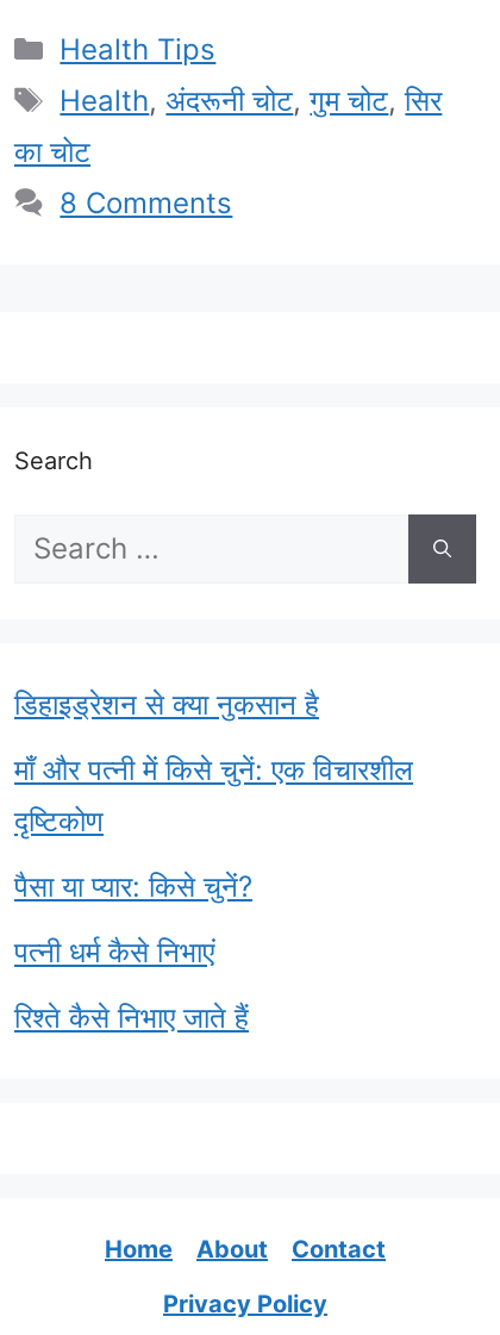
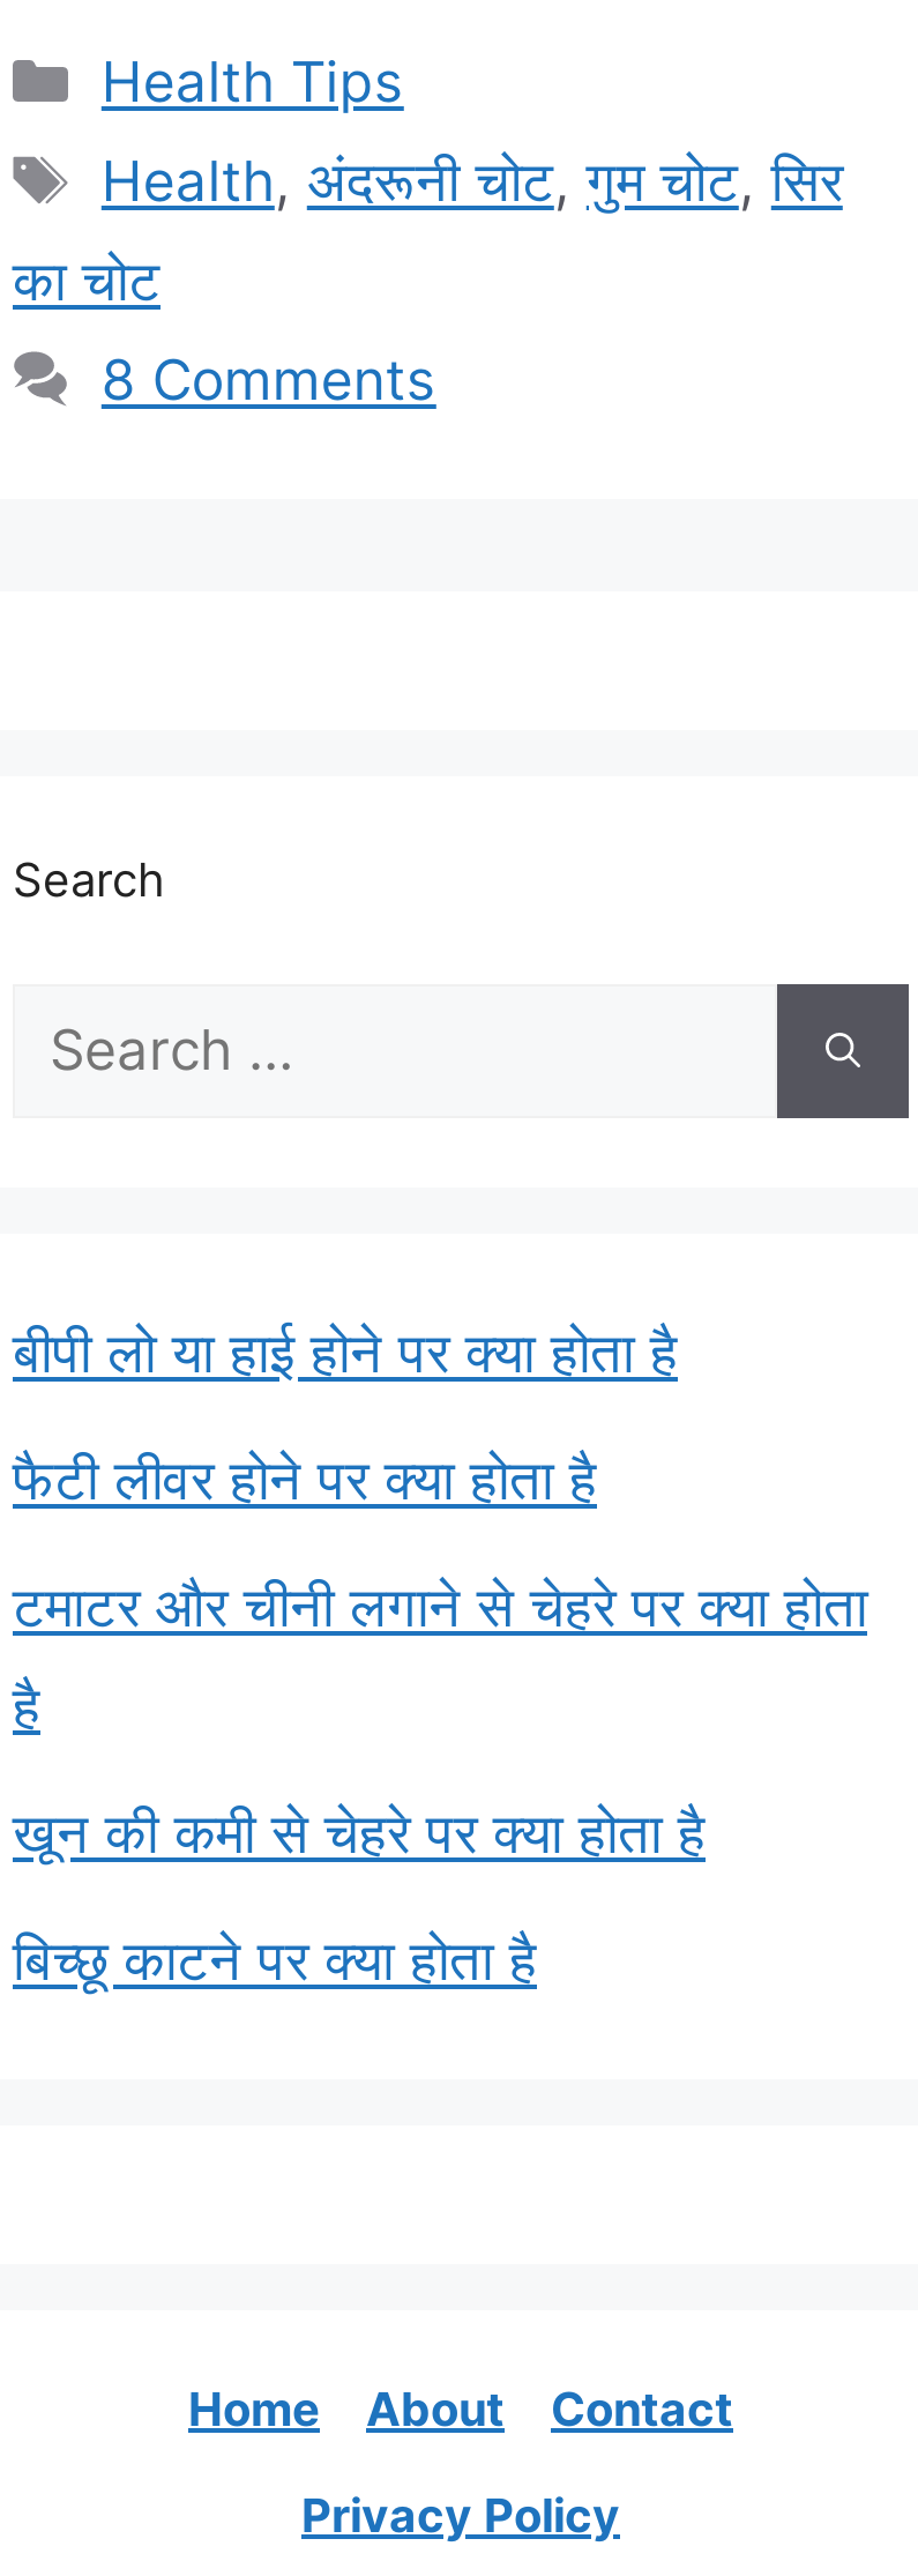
- डिहाइड्रेशन से क्या नुकसान है
+ बीपी लो या हाई होने पर क्या होता है

- माँ और पत्नी में किसे चुनें: एक विचारशील
+ फैटी लीवर होने पर क्या होता है

- दृष्टिकोण
+ टमाटर और चीनी लगाने से चेहरे पर क्या होता

- पैसा या प्यार: किसे चुनें?
+ है

- पत्नी धर्म कैसे निभाएं
+ खून की कमी से चेहरे पर क्या होता है

- रिश्ते कैसे निभाए जाते हैं
+ बिच्छू काटने पर क्या होता है
